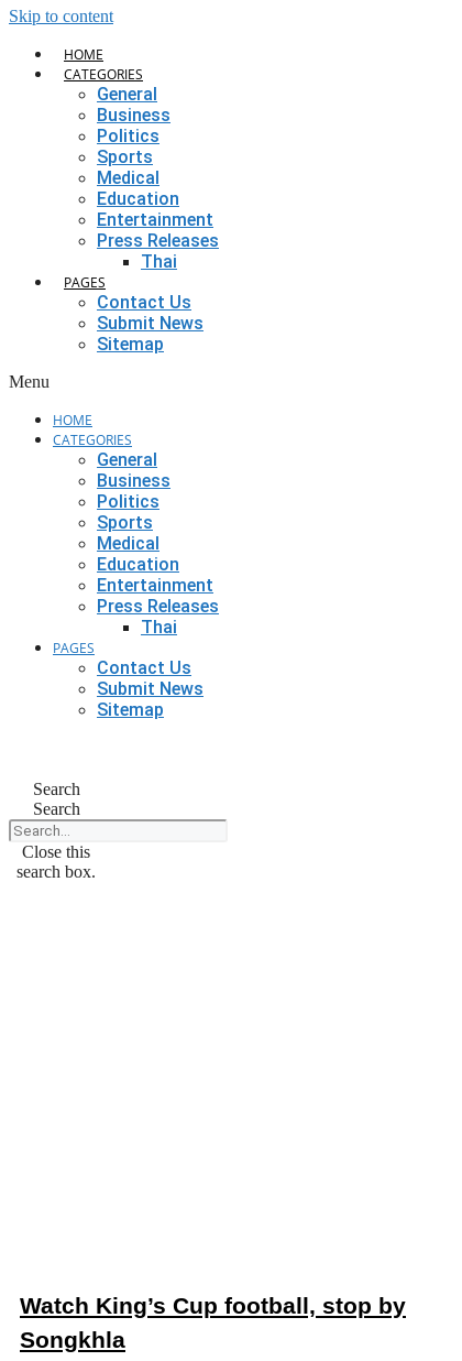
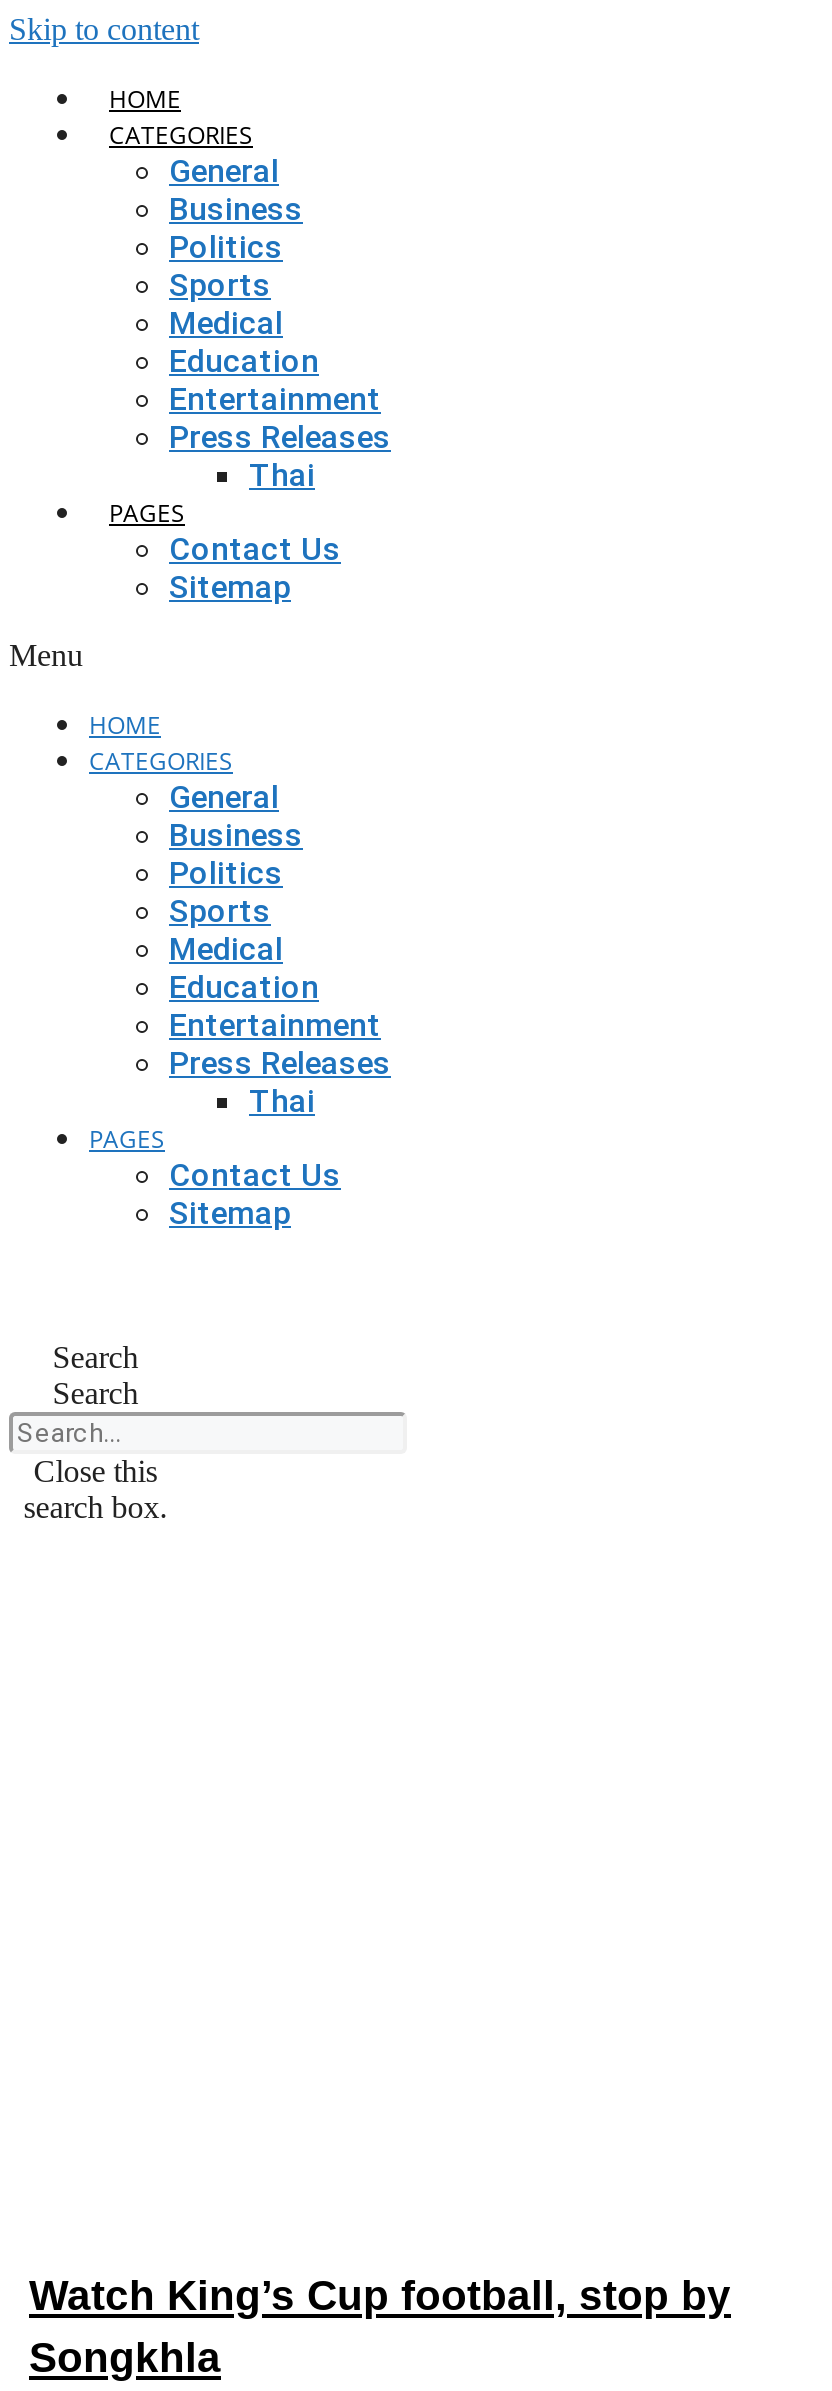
- Submit News

- Submit News
